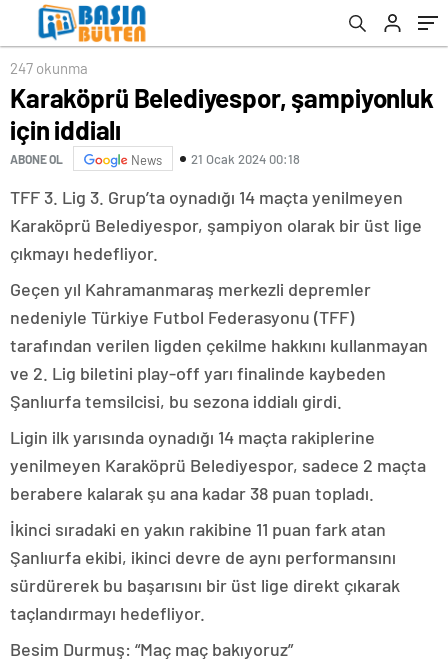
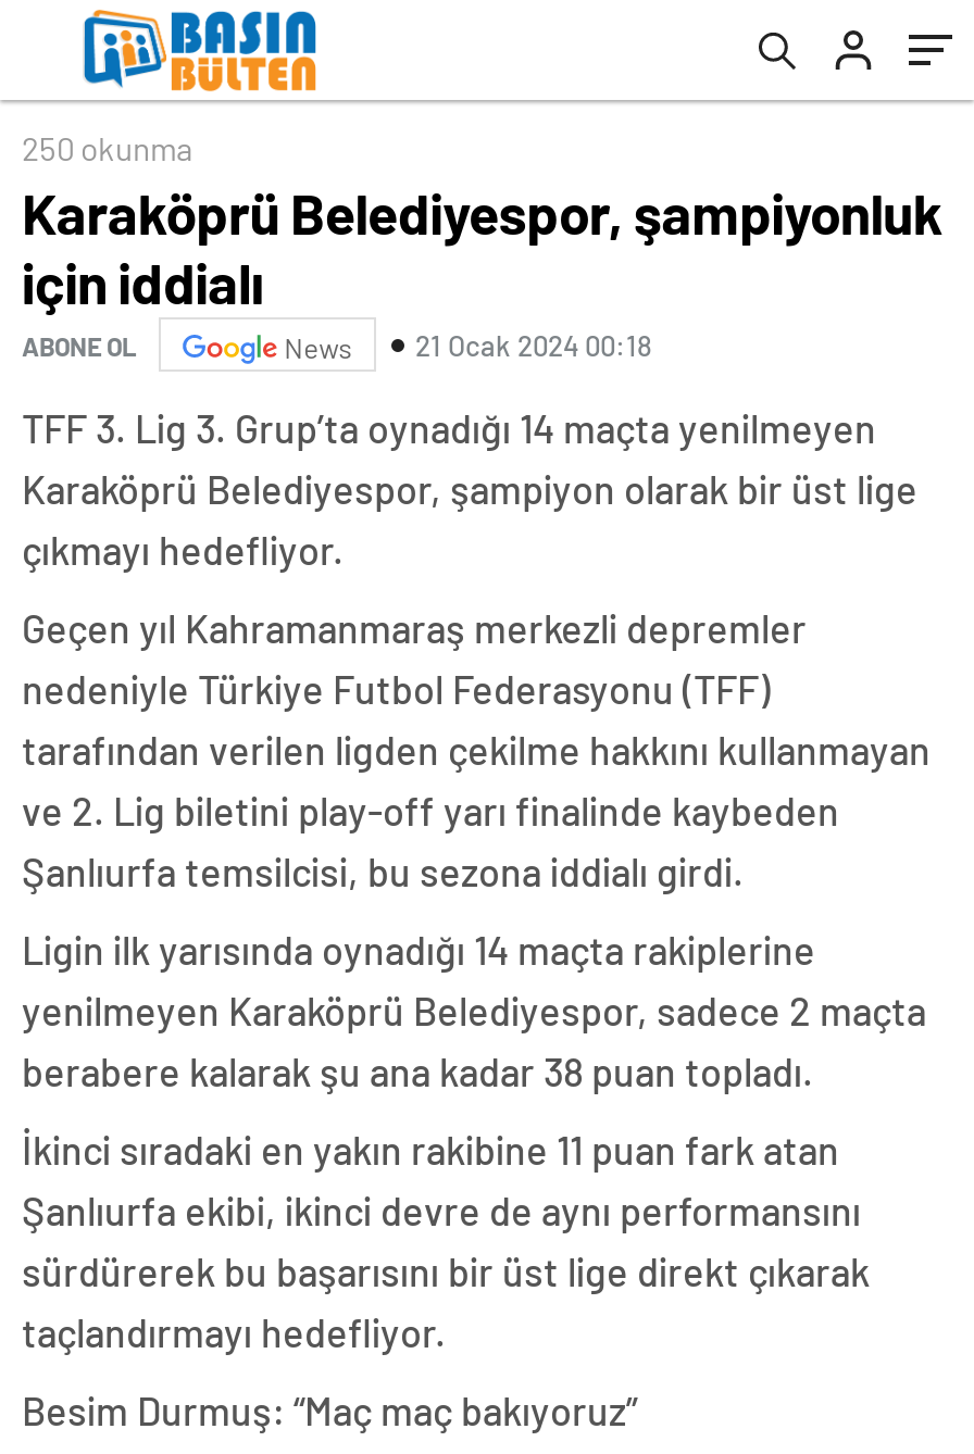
- 247 okunma
+ 250 okunma
